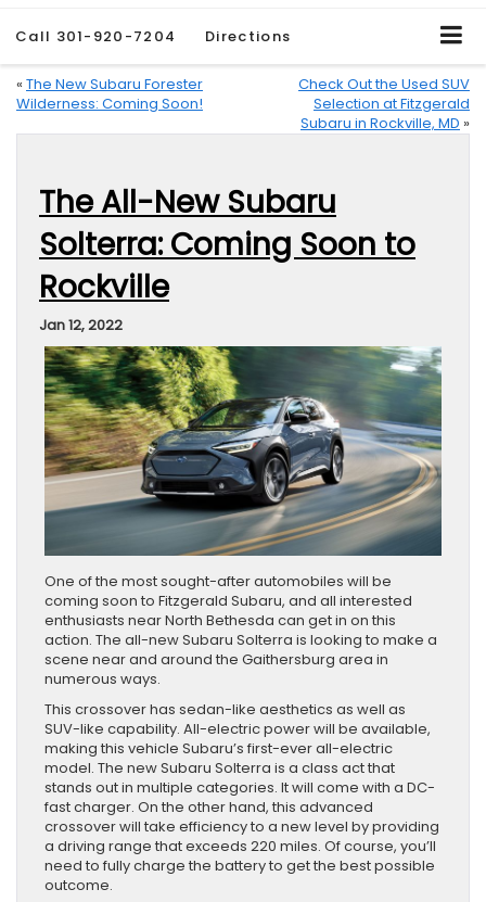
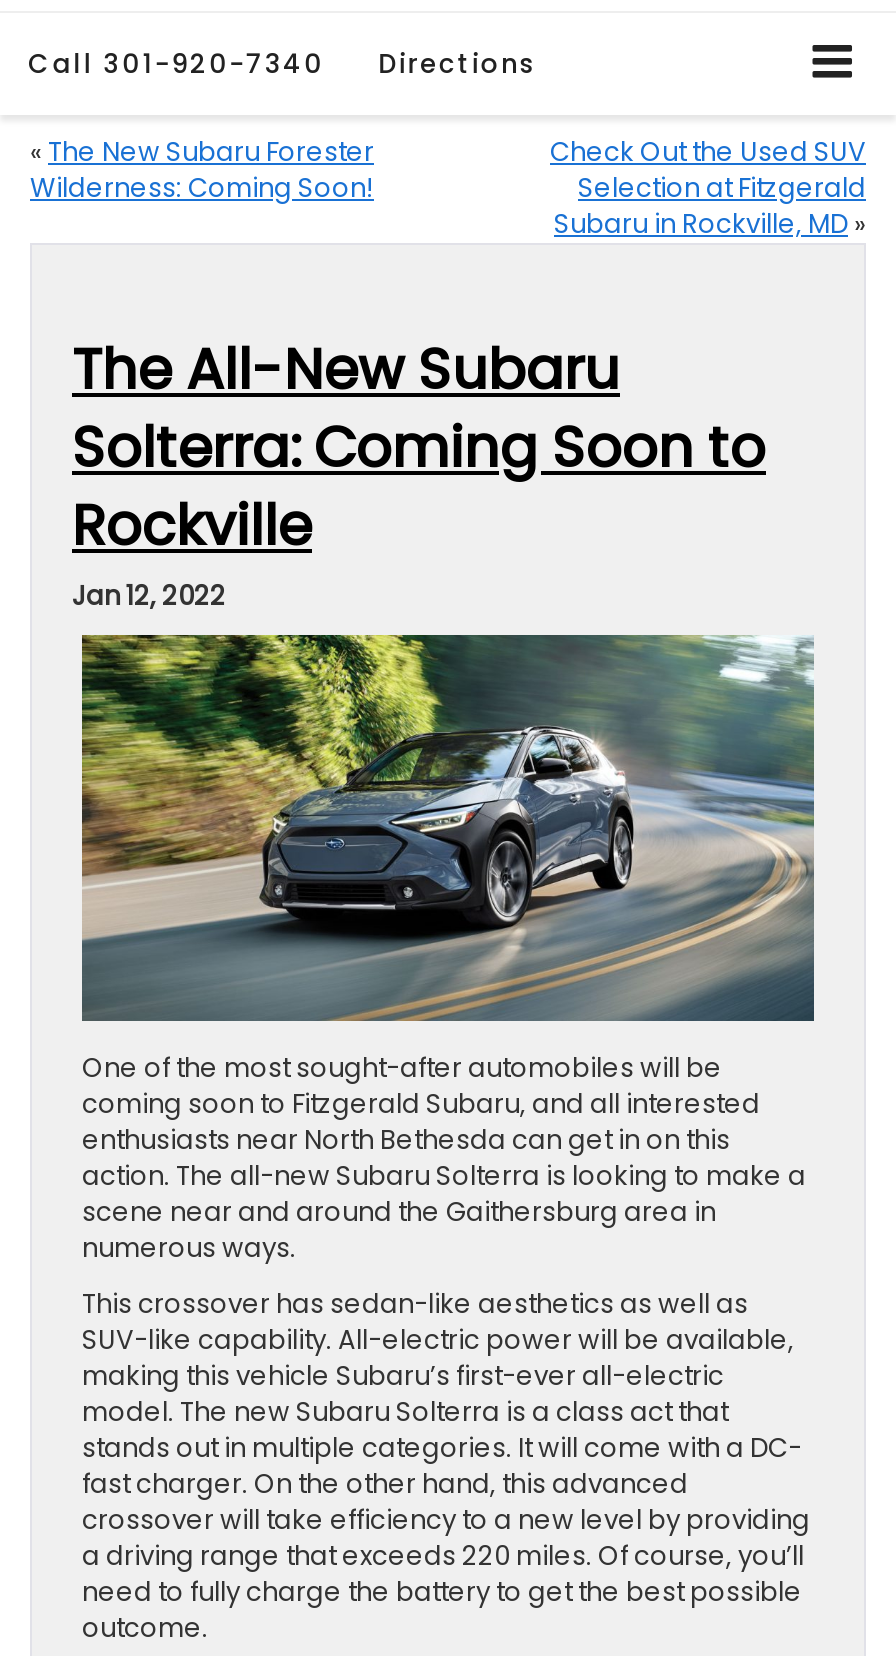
- Call 301-920-7204 Directions
+ Call 301-920-7340 Directions
